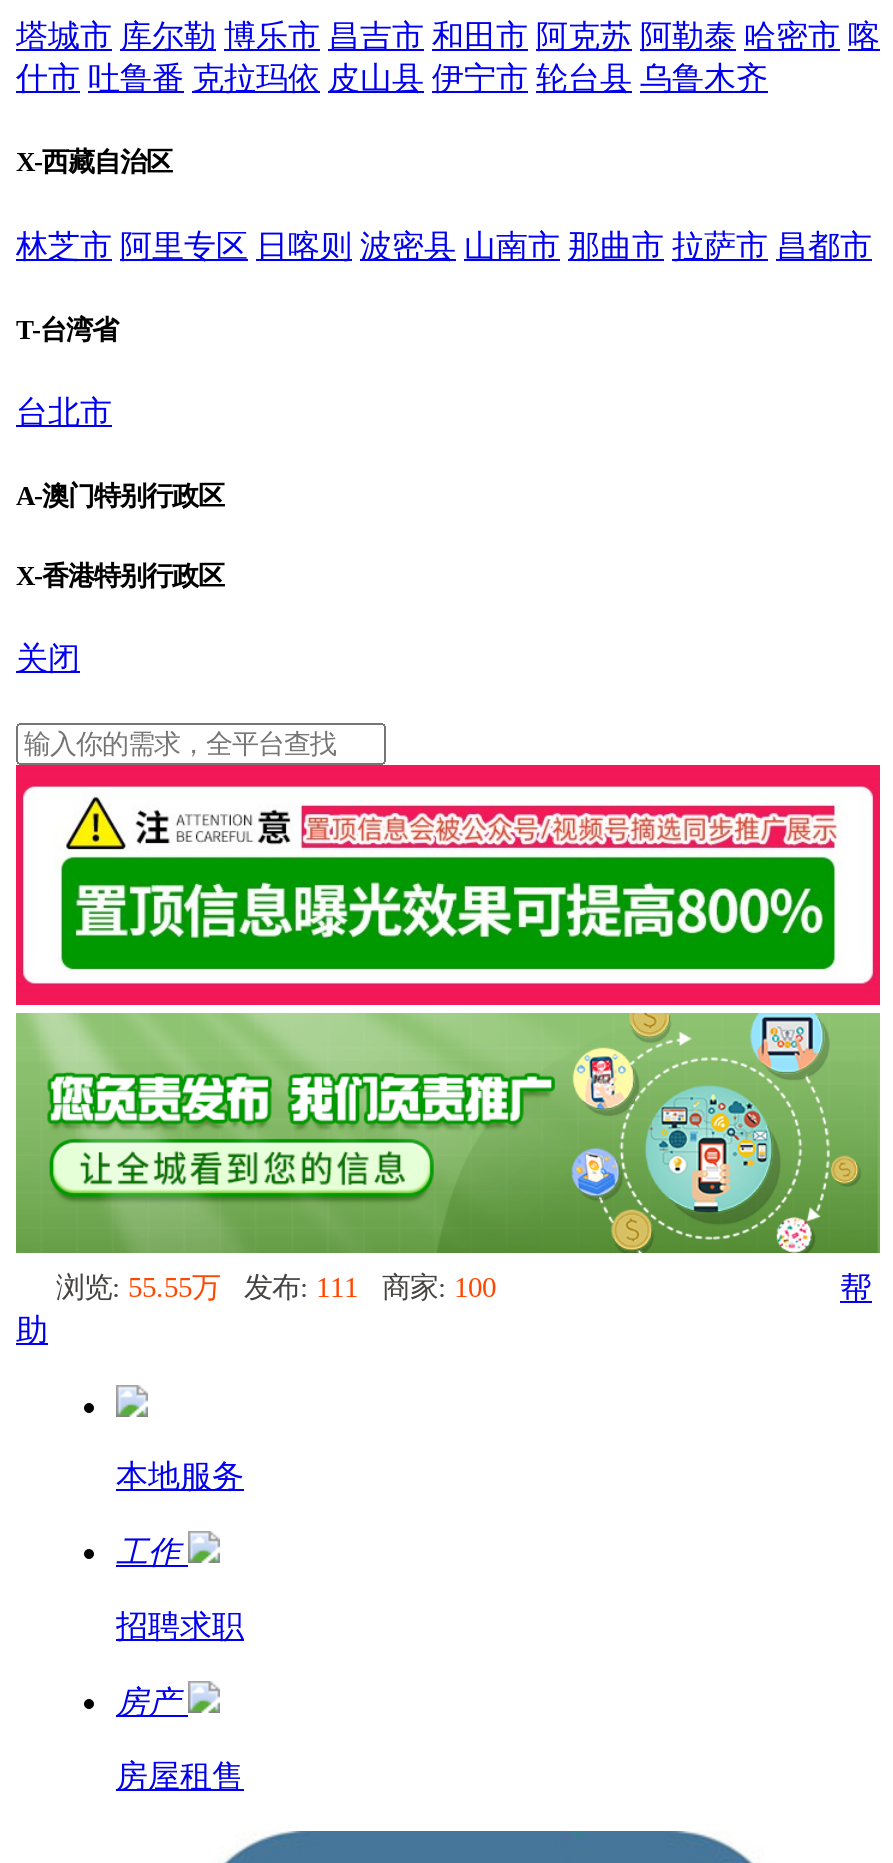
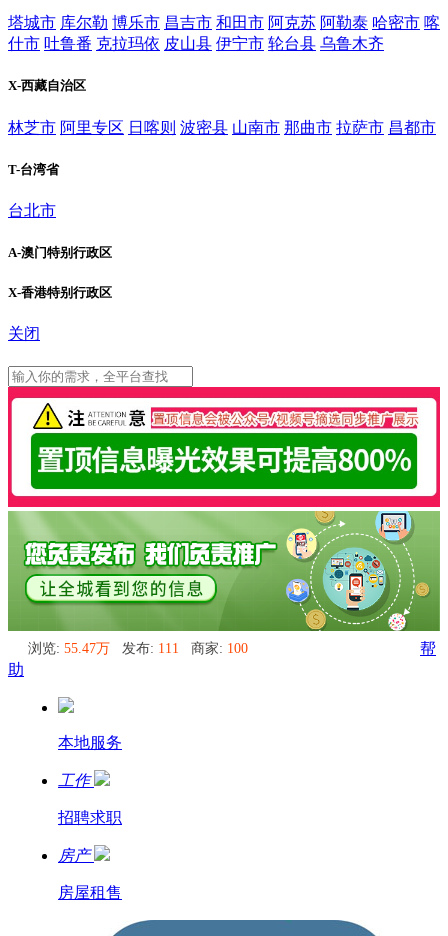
- 浏览: 55.55万发布: 111商家: 100
+ 浏览: 55.47万发布: 111商家: 100
